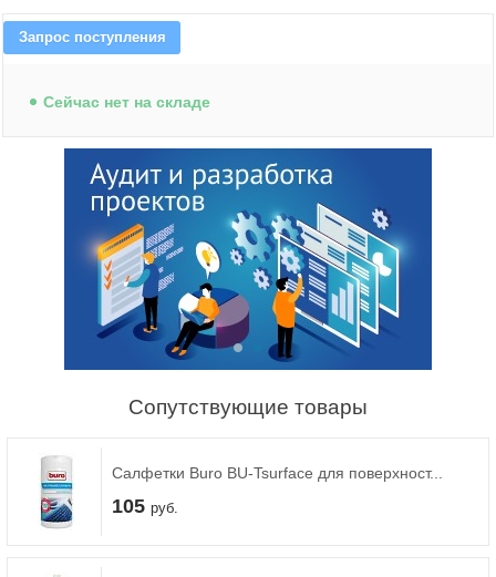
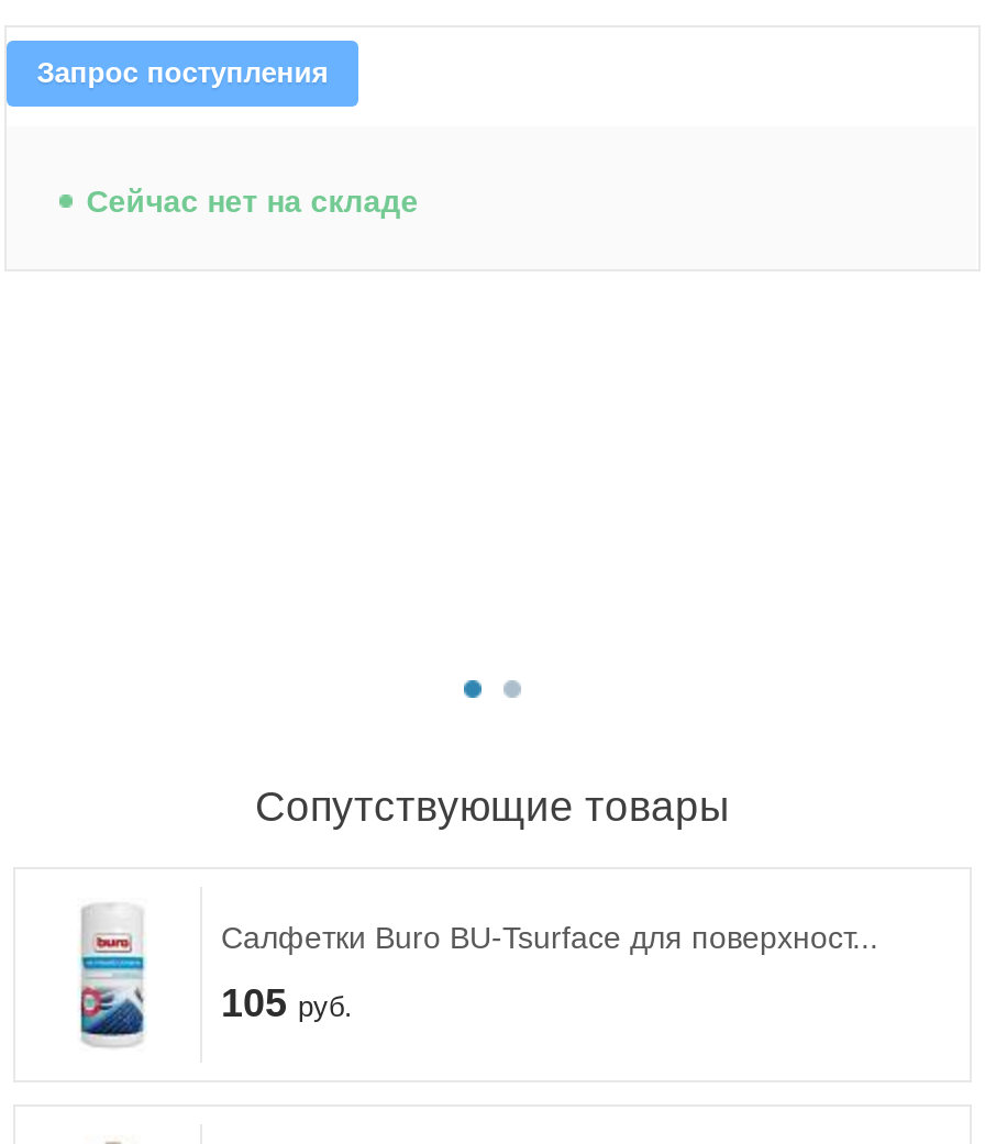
- [image]
